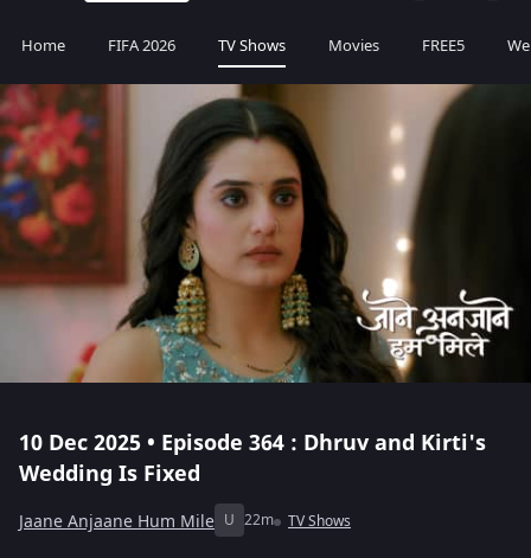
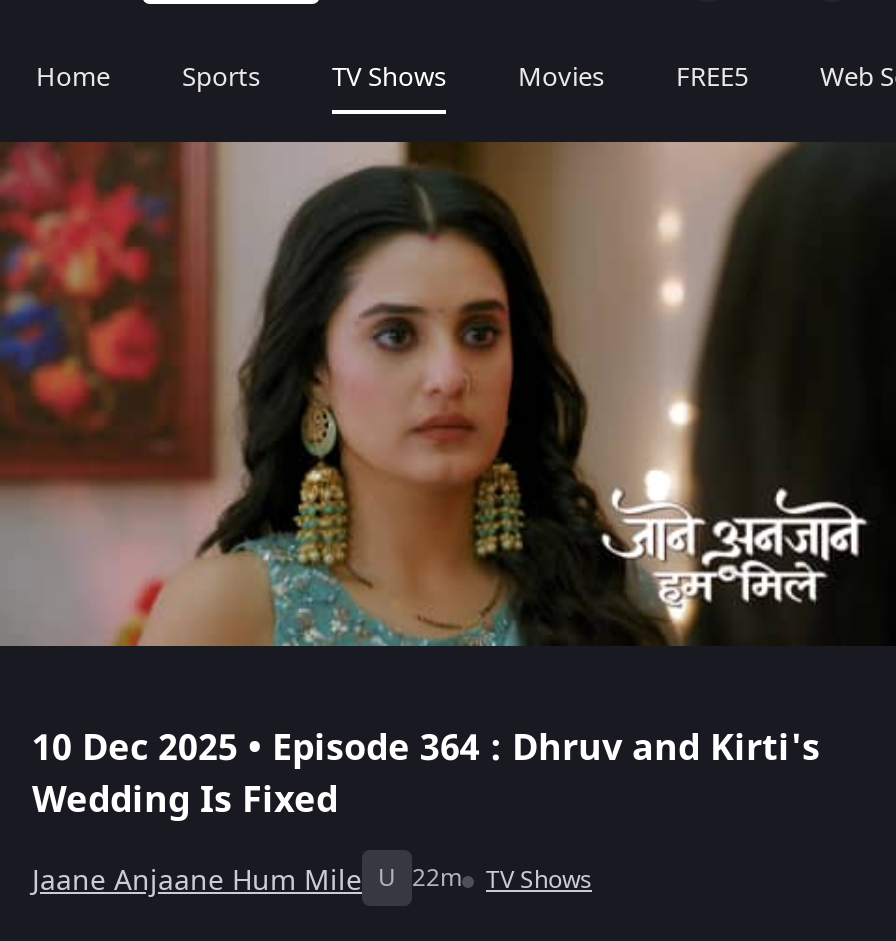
- FIFA 2026
+ Sports
